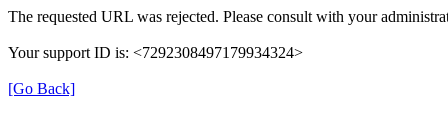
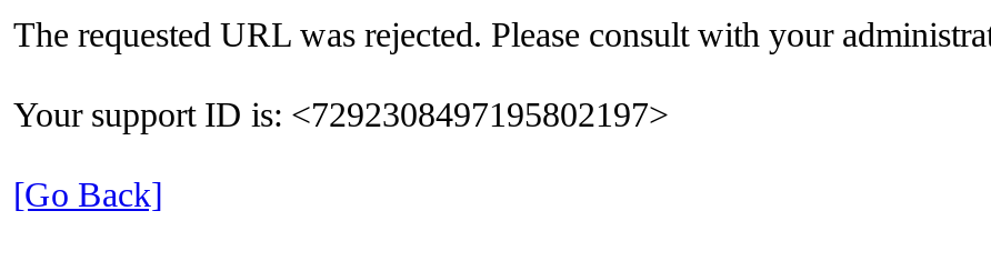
- Your support ID is: <7292308497179934324>
+ Your support ID is: <7292308497195802197>
